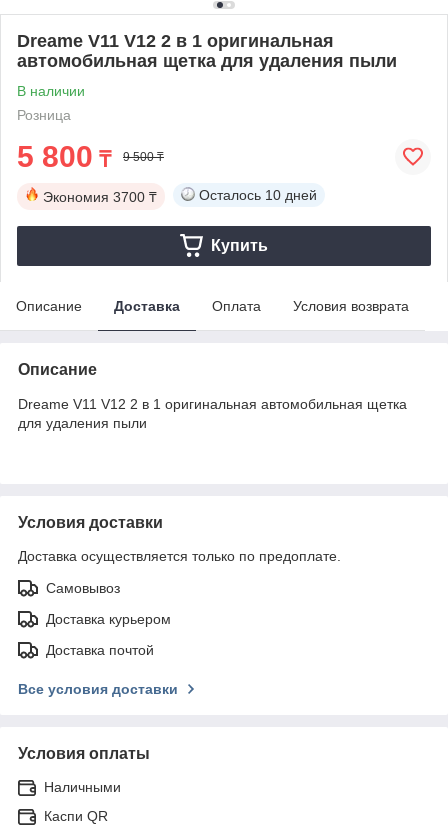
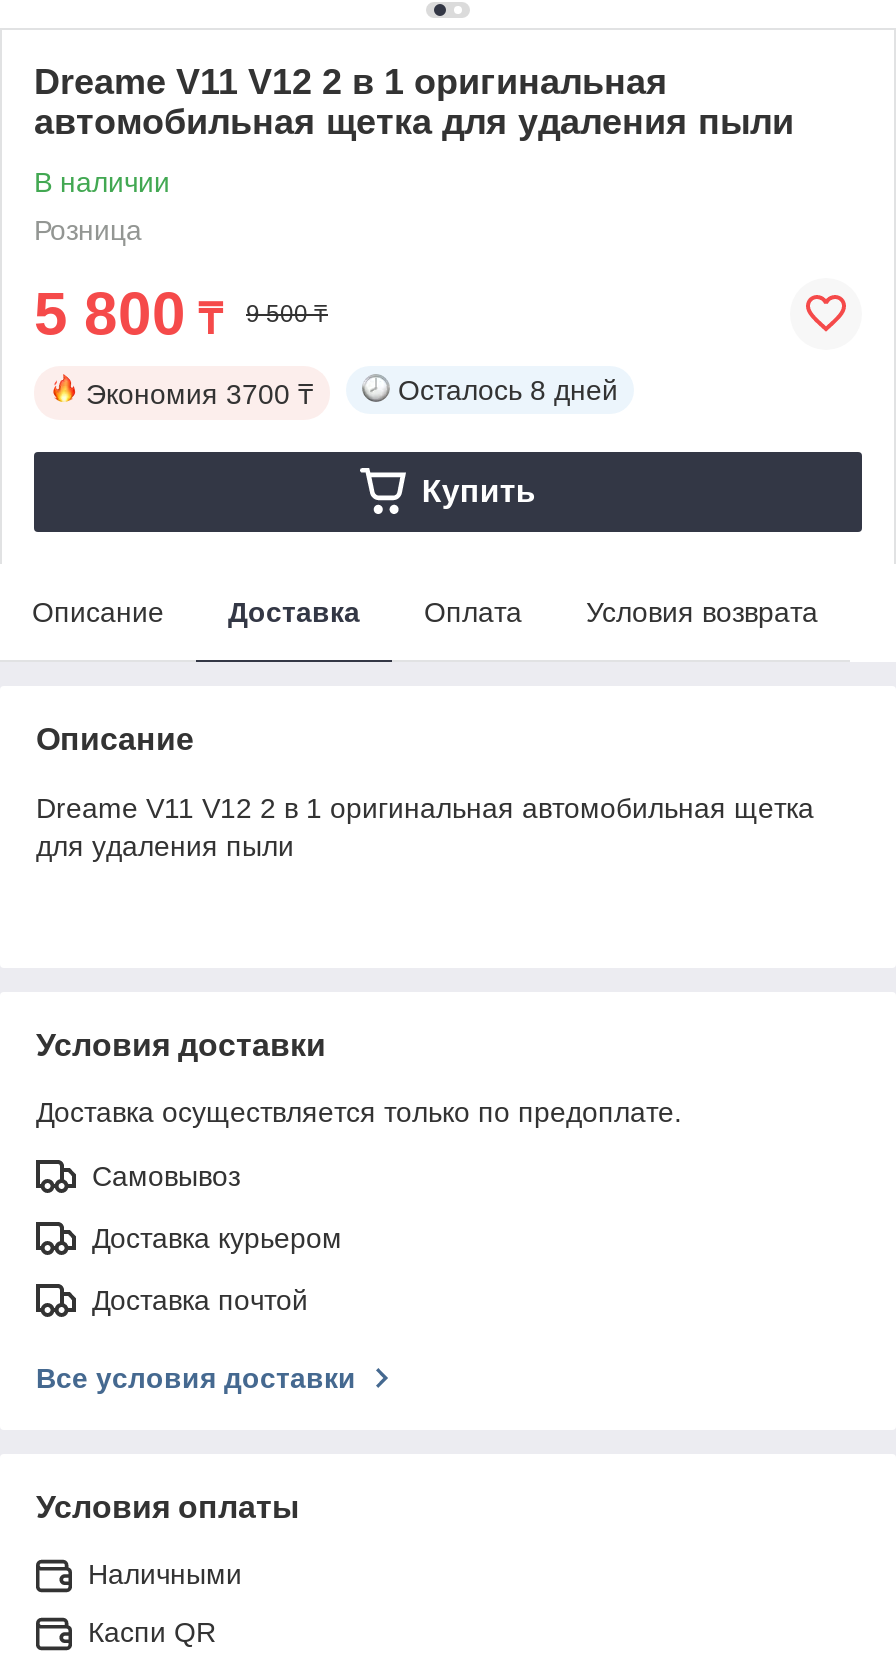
- Осталось 10 дней
+ Осталось 8 дней
